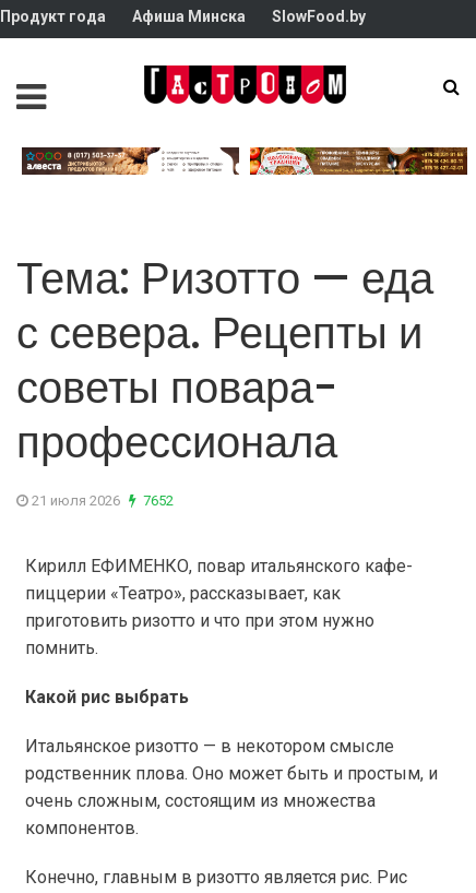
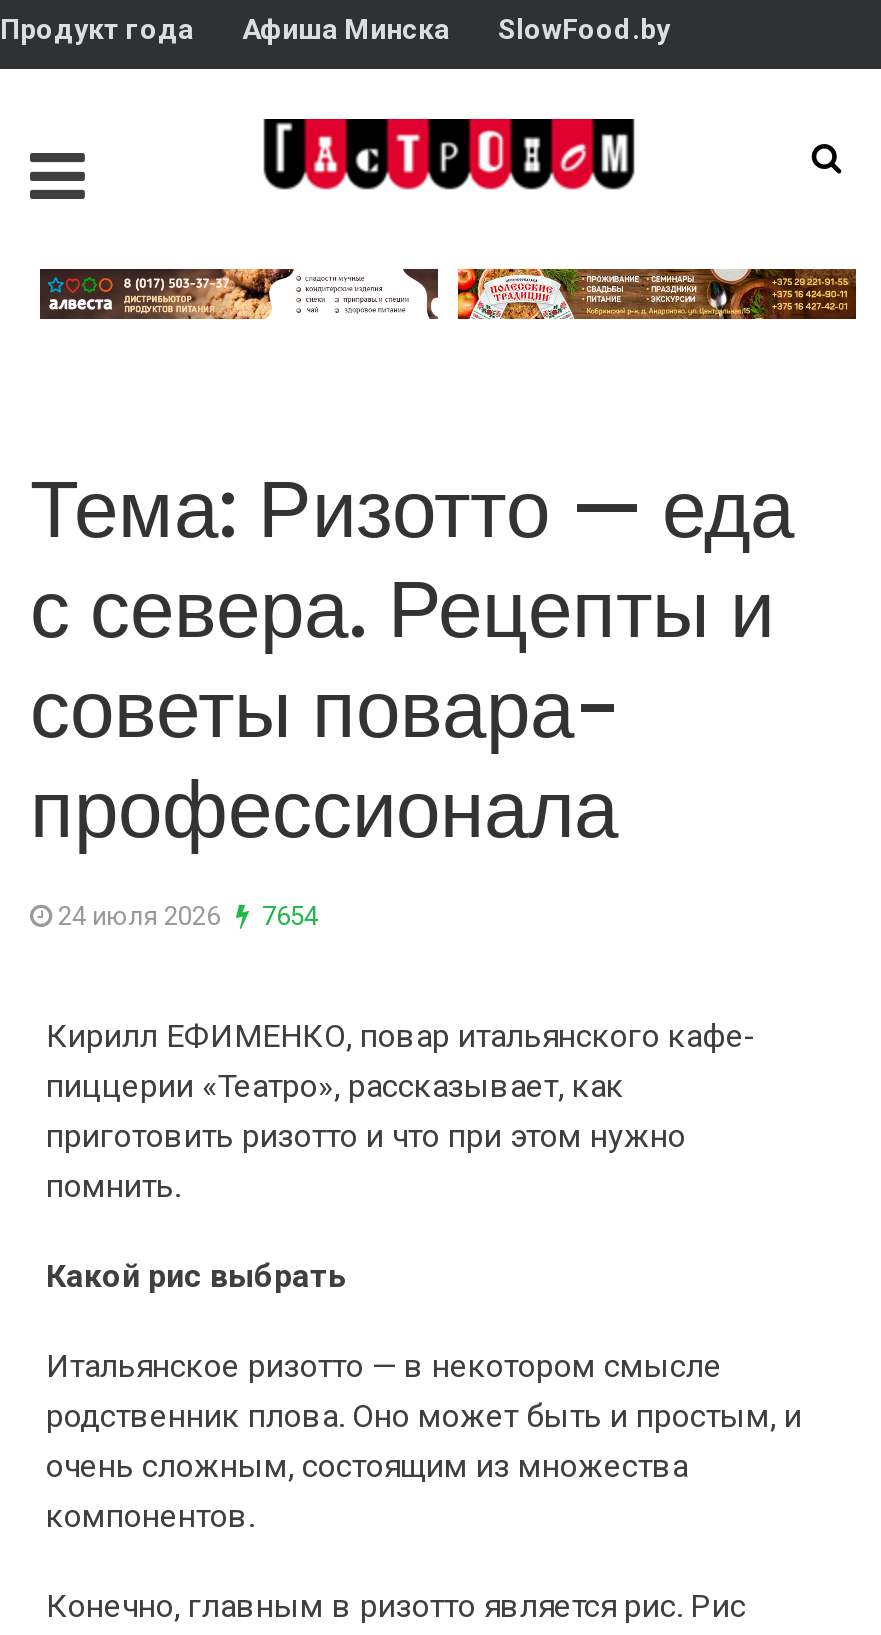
- 21 июля 2026
+ 24 июля 2026

- 7652
+ 7654
